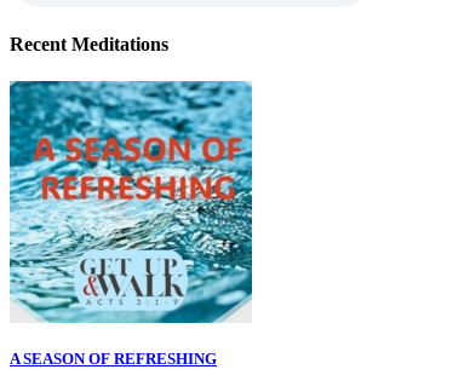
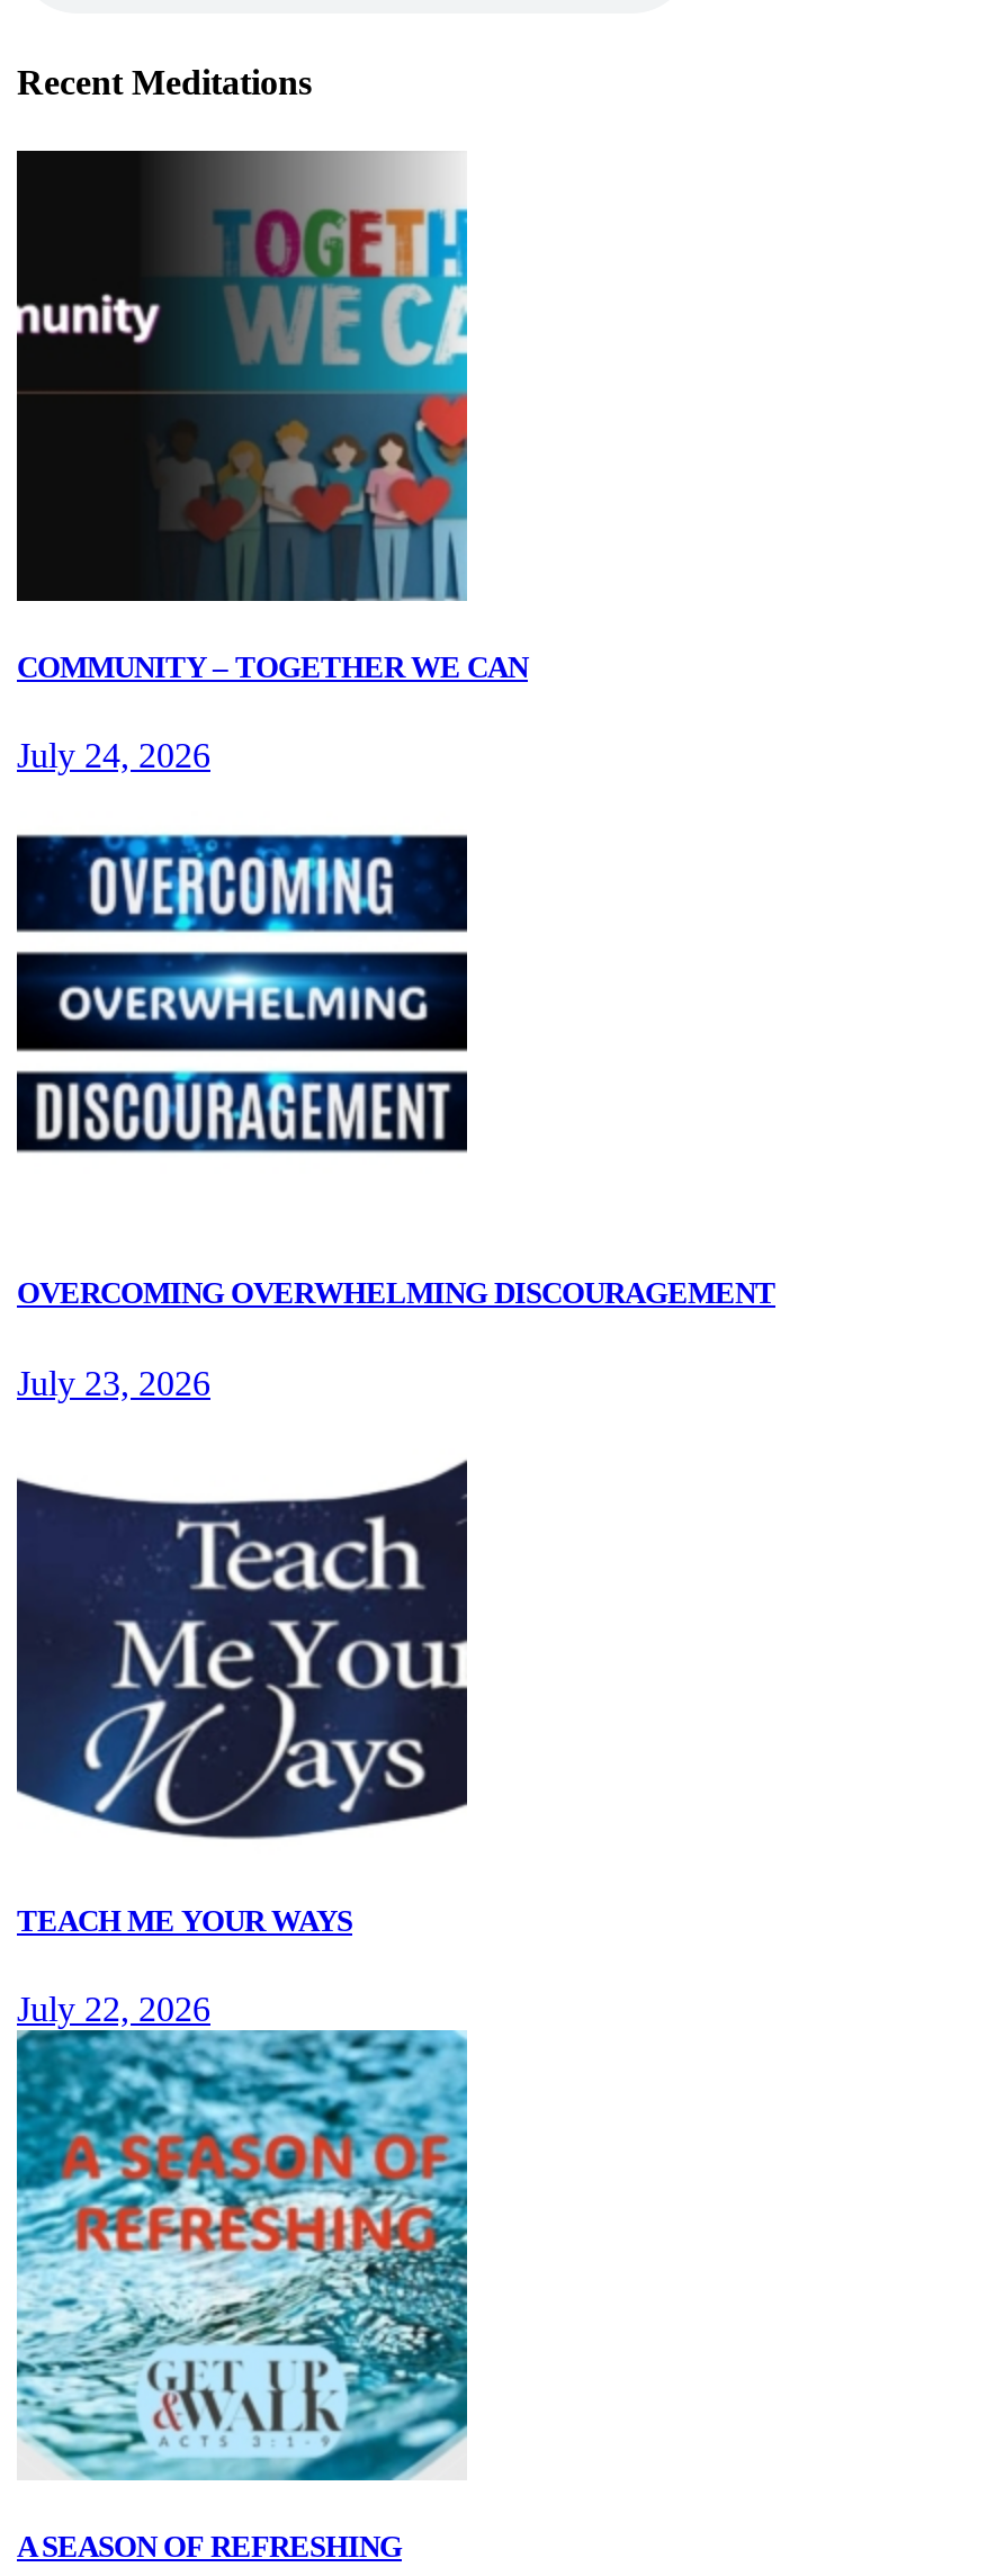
+ [image]
+ COMMUNITY – TOGETHER WE CAN
+ July 24, 2026

+ [image]
+ TEACH ME YOUR WAYS
+ July 22, 2026

+ [image]

+ [image]

+ [image]

+ OVERCOMING OVERWHELMING DISCOURAGEMENT
+ July 23, 2026
